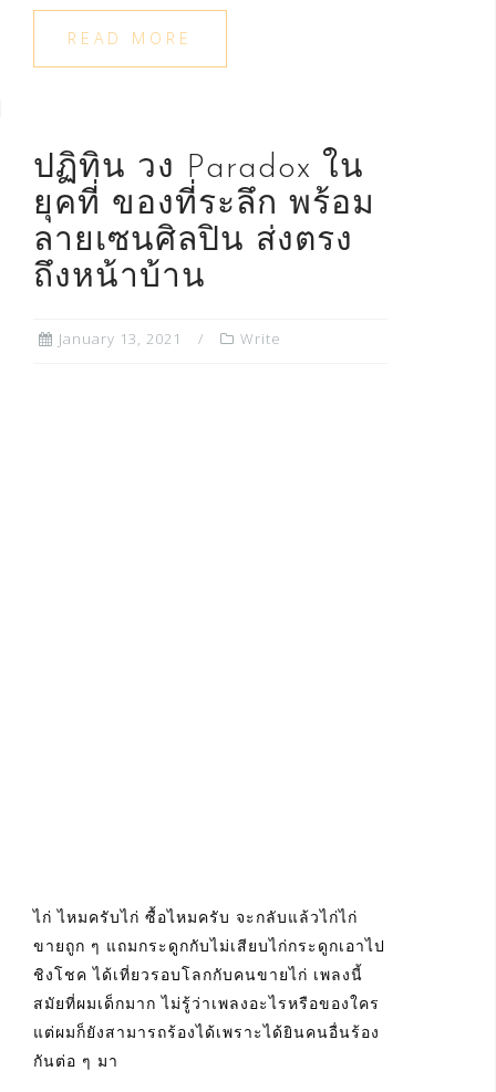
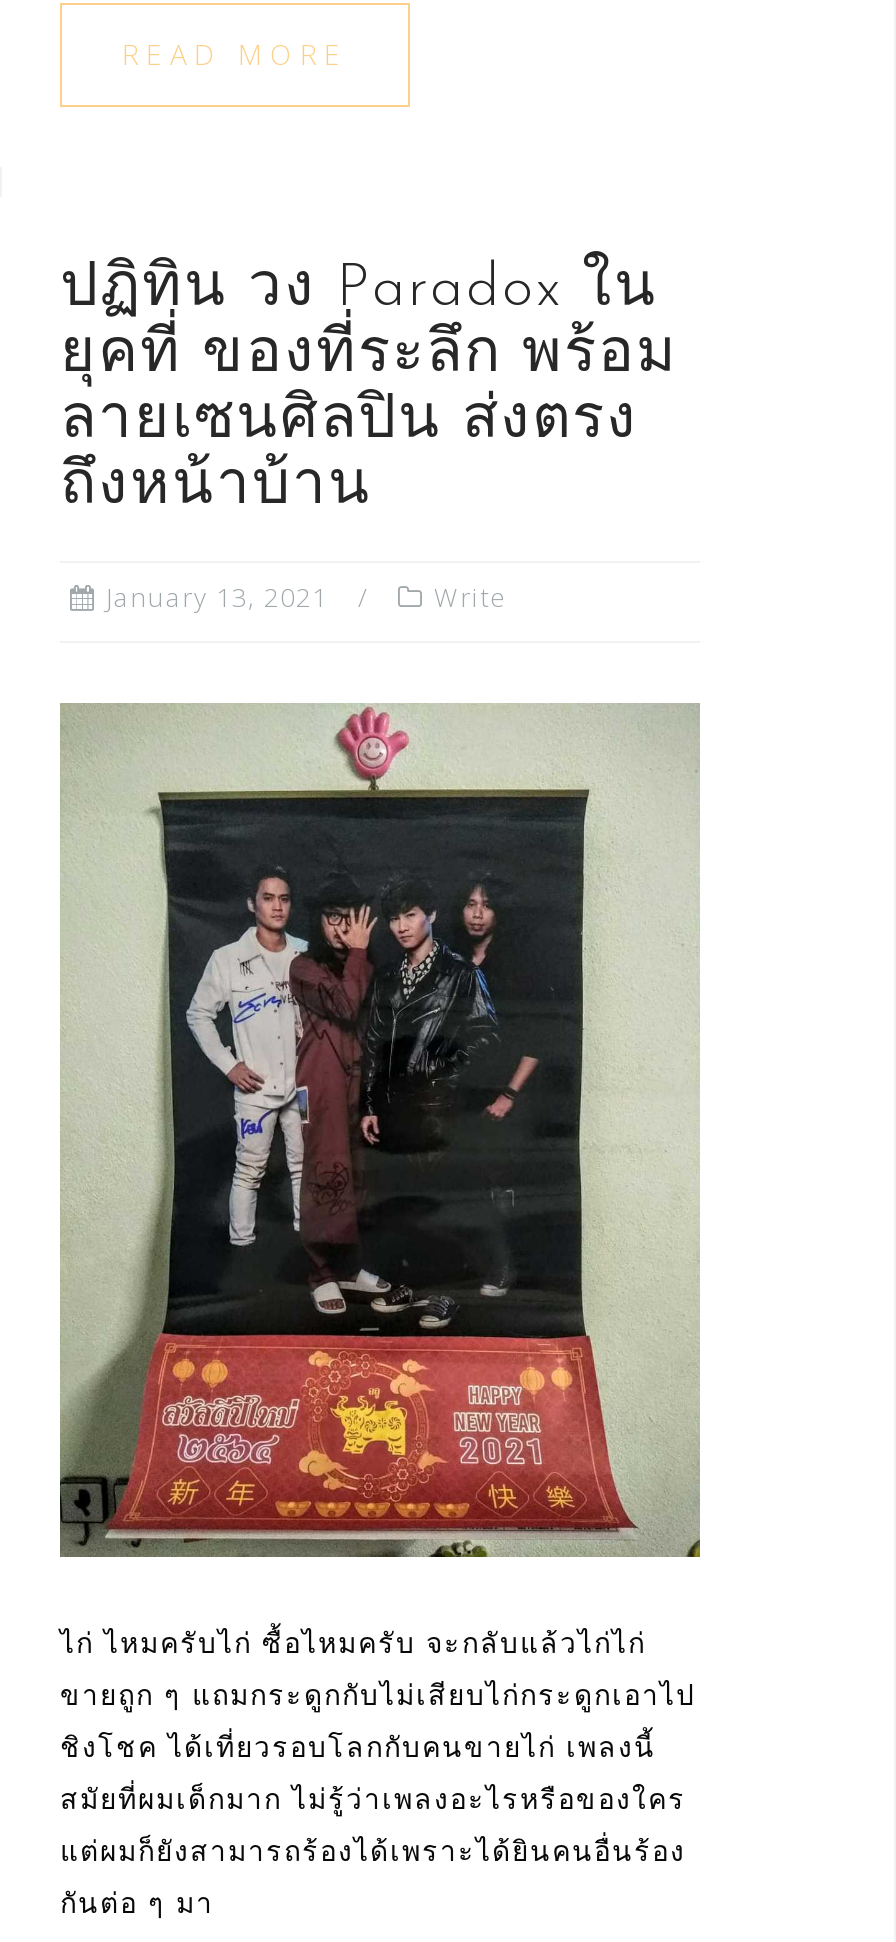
+ [image]
